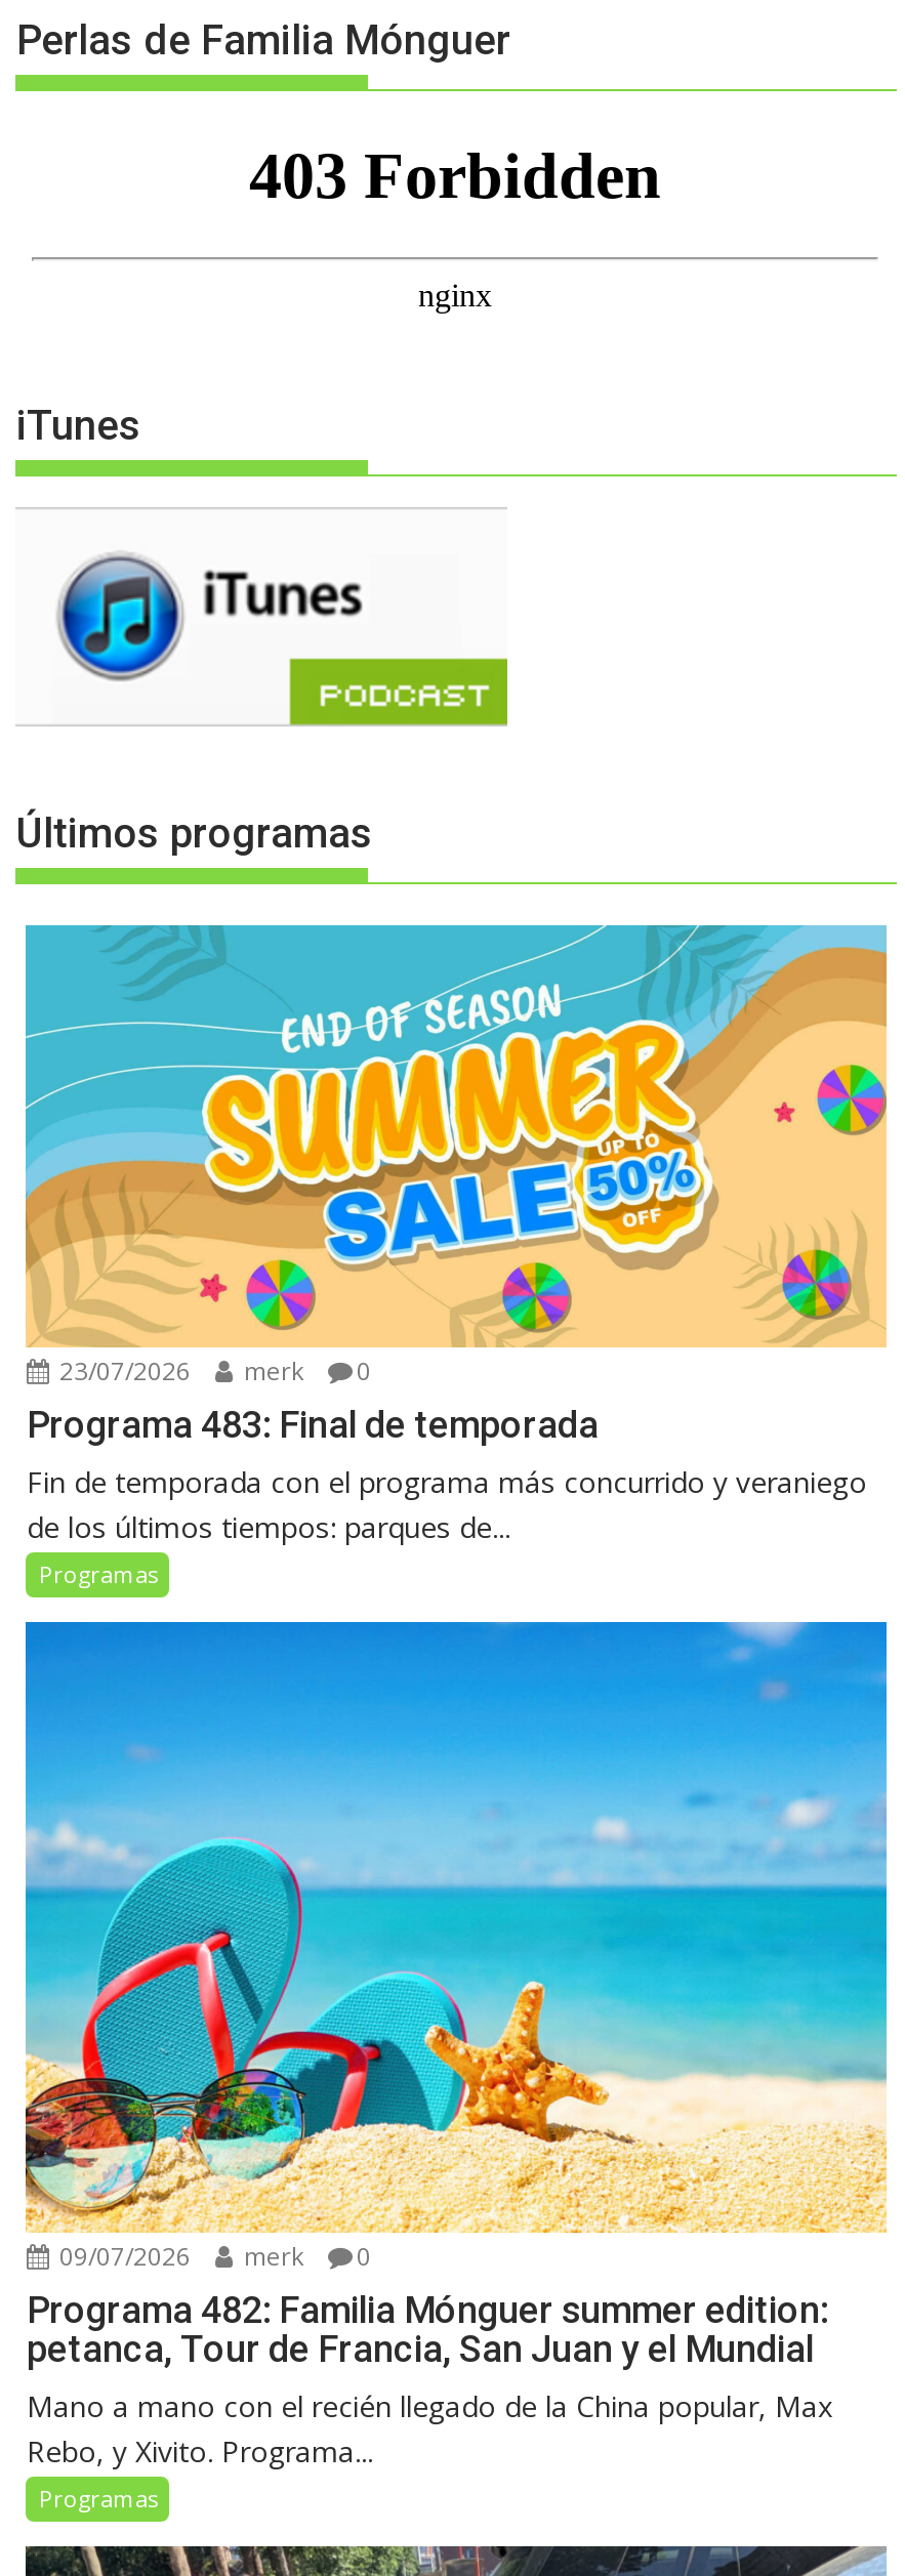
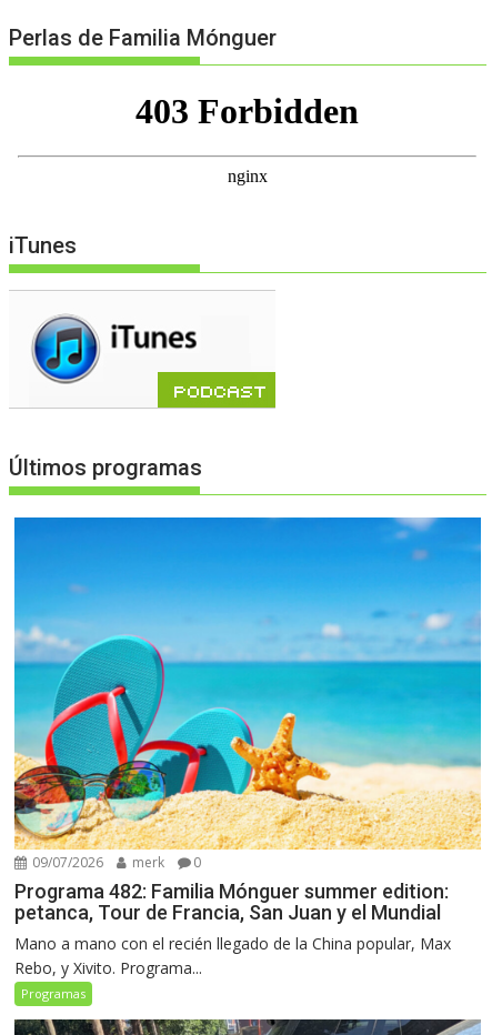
- [image]
- 23/07/2026
- merk
- 0
- Programa 483: Final de temporada
- Fin de temporada con el programa más concurrido y veraniego
- de los últimos tiempos: parques de...
- Programas
